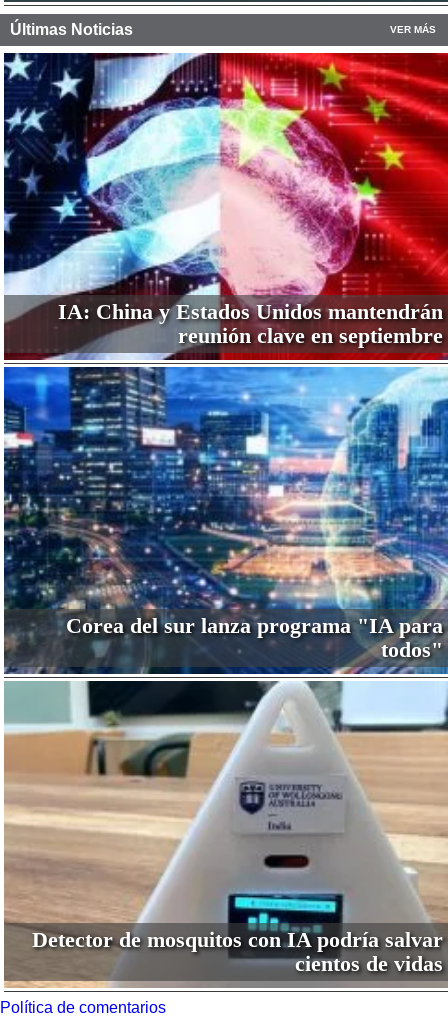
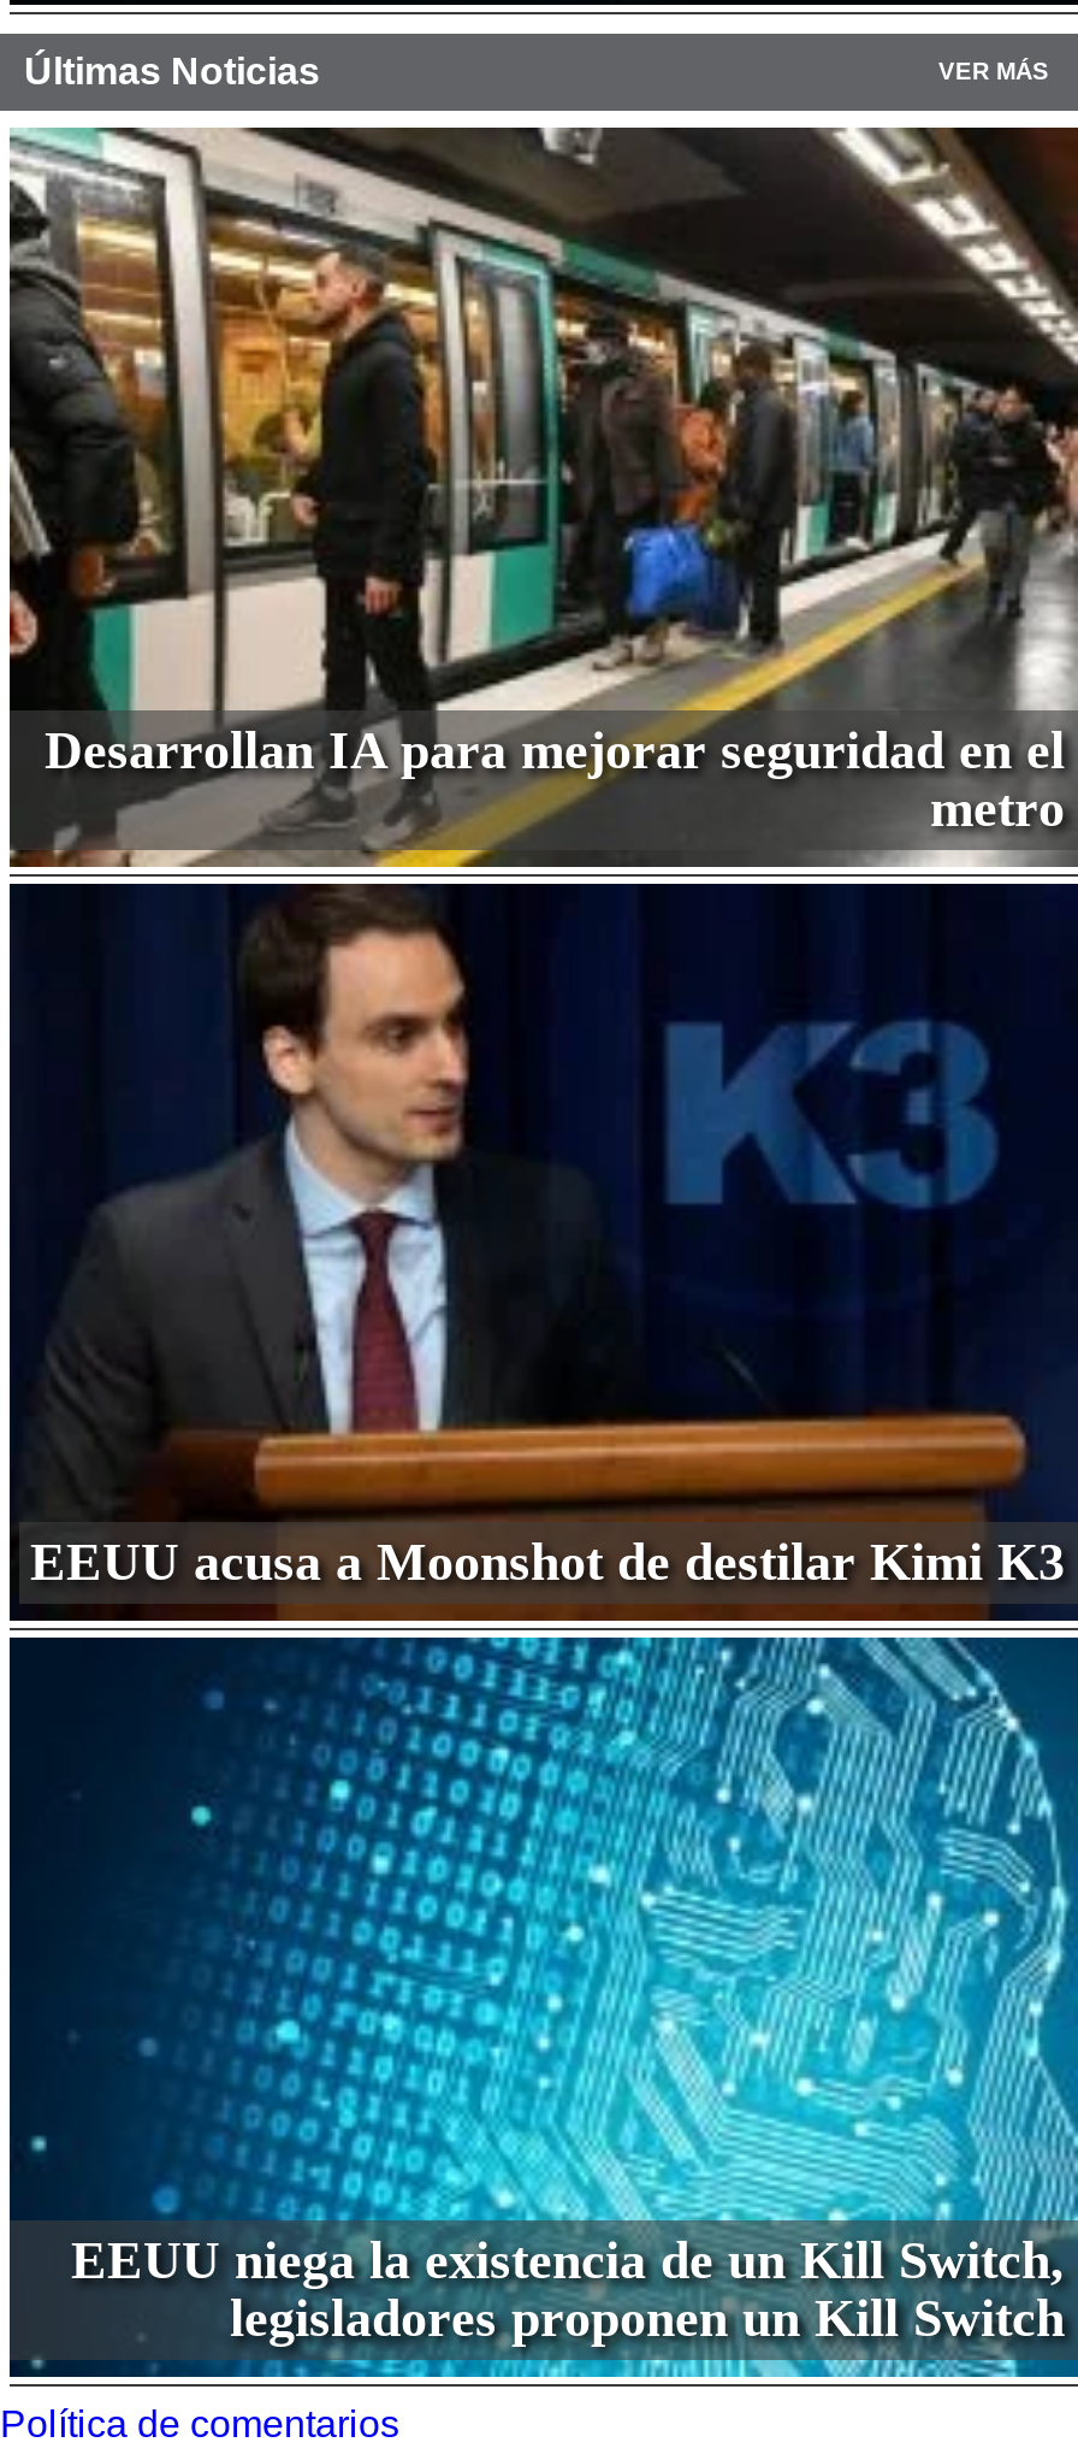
- [image]
- IA: China y Estados Unidos mantendrán
- reunión clave en septiembre
+ [image]
+ Desarrollan IA para mejorar seguridad en el
+ metro

- [image]
- Corea del sur lanza programa "IA para
- todos"
+ [image]
+ EEUU acusa a Moonshot de destilar Kimi K3

- [image]
- Detector de mosquitos con IA podría salvar
- cientos de vidas
+ [image]
+ EEUU niega la existencia de un Kill Switch,
+ legisladores proponen un Kill Switch
